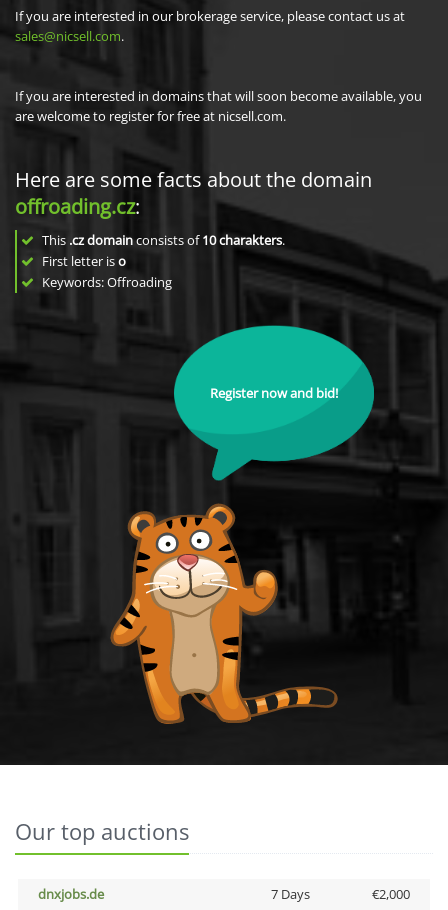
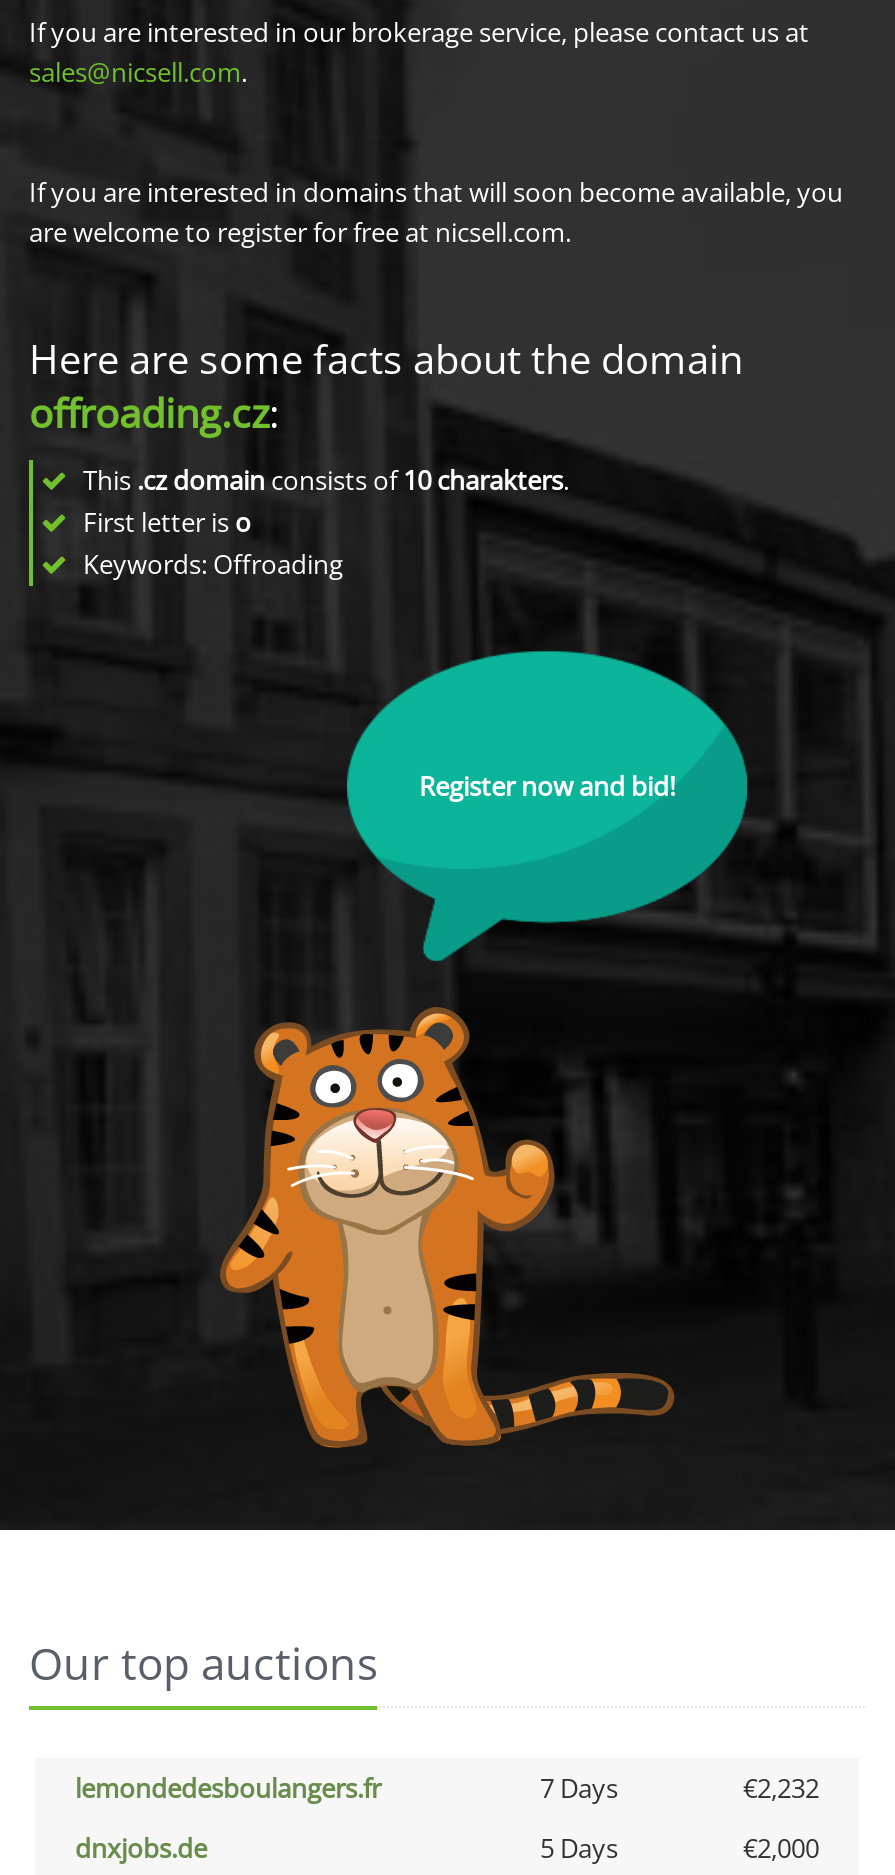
+ lemondedesboulangers.fr
+ 7 Days
+ €2,232

- 7 Days
+ 5 Days
